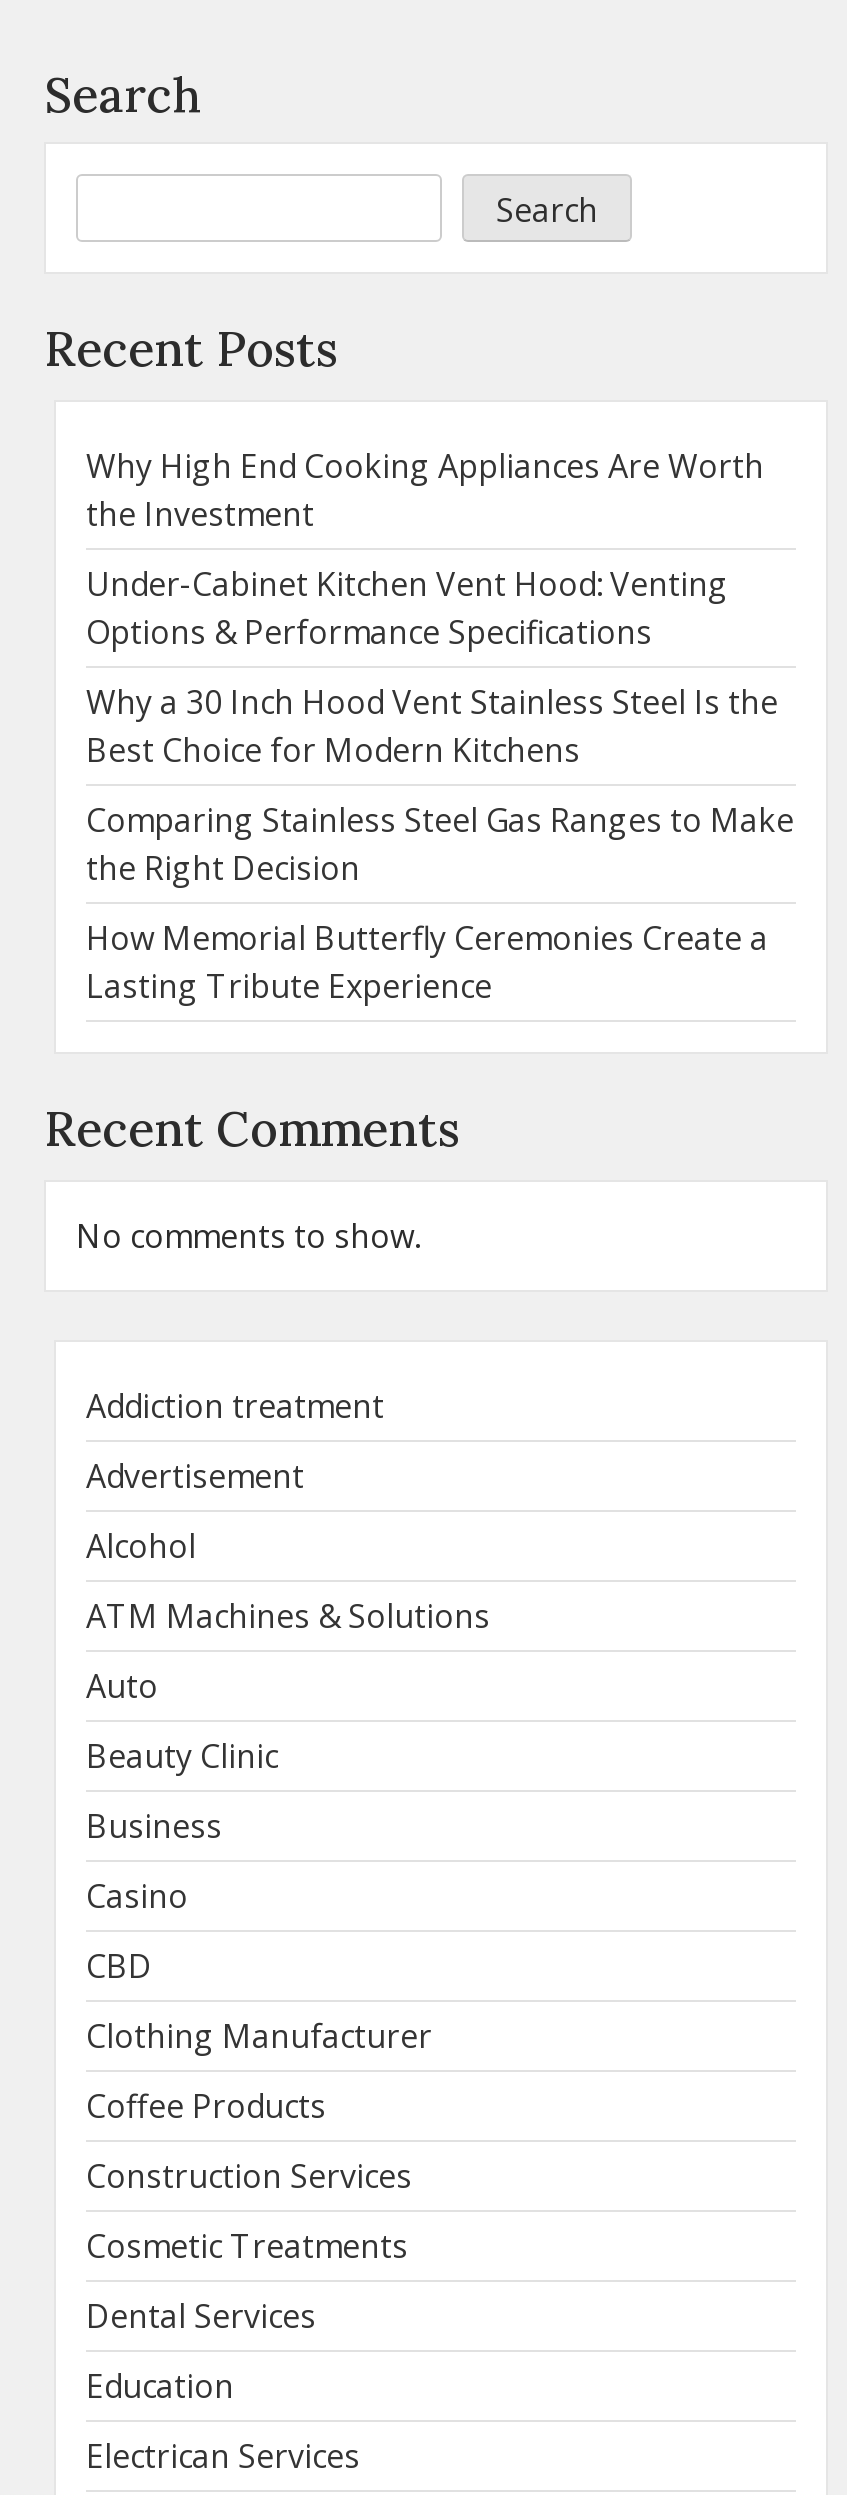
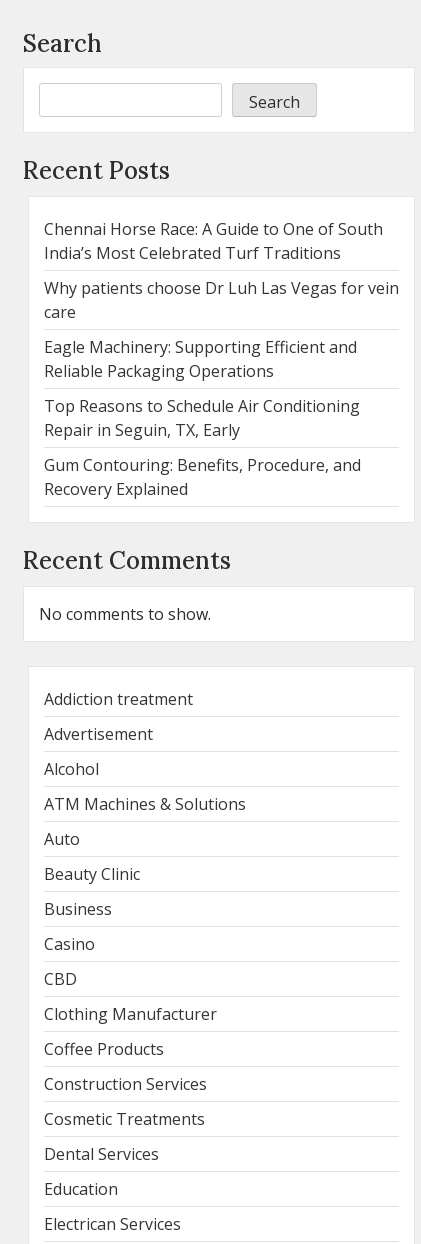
- Why High End Cooking Appliances Are Worth
- the Investment
+ Chennai Horse Race: A Guide to One of South
+ India’s Most Celebrated Turf Traditions

- Under-Cabinet Kitchen Vent Hood: Venting
- Options & Performance Specifications
+ Why patients choose Dr Luh Las Vegas for vein
+ care

- Why a 30 Inch Hood Vent Stainless Steel Is the
- Best Choice for Modern Kitchens
+ Eagle Machinery: Supporting Efficient and
+ Reliable Packaging Operations

- Comparing Stainless Steel Gas Ranges to Make
- the Right Decision
+ Top Reasons to Schedule Air Conditioning
+ Repair in Seguin, TX, Early

- How Memorial Butterfly Ceremonies Create a
- Lasting Tribute Experience
+ Gum Contouring: Benefits, Procedure, and
+ Recovery Explained
